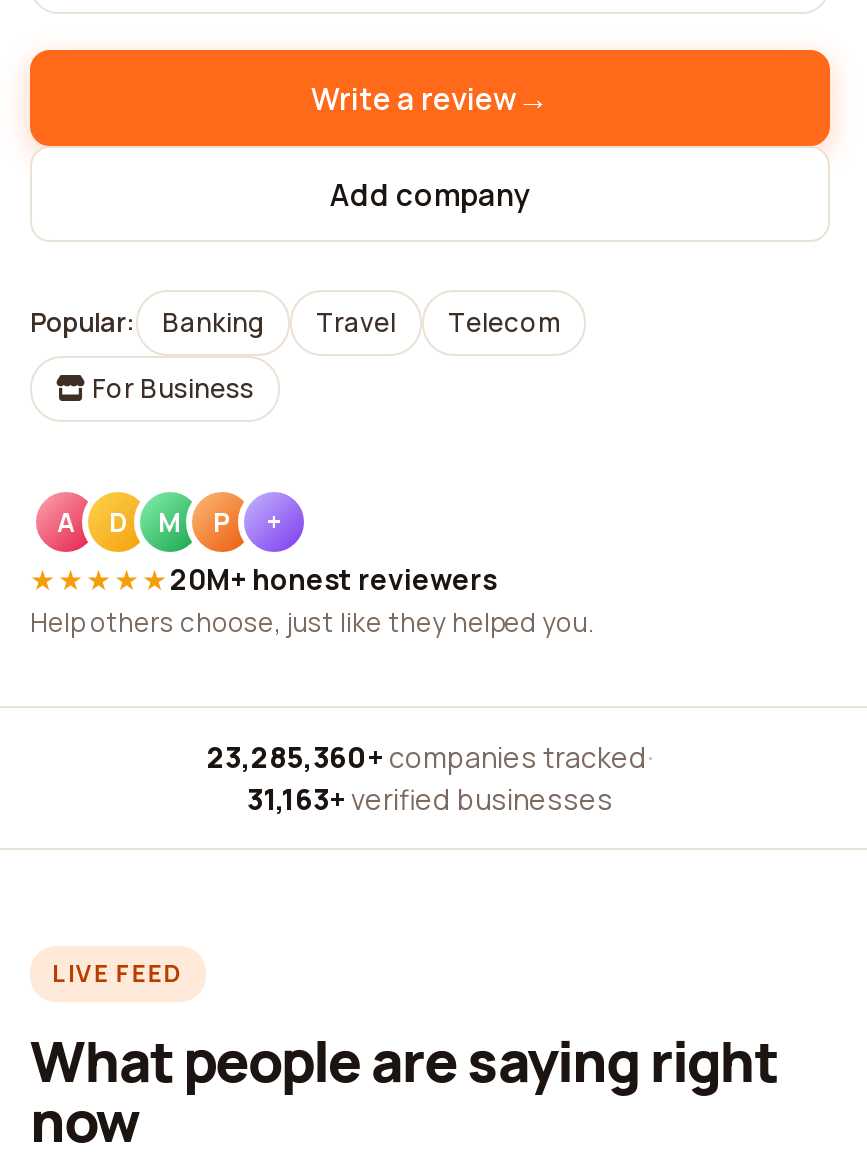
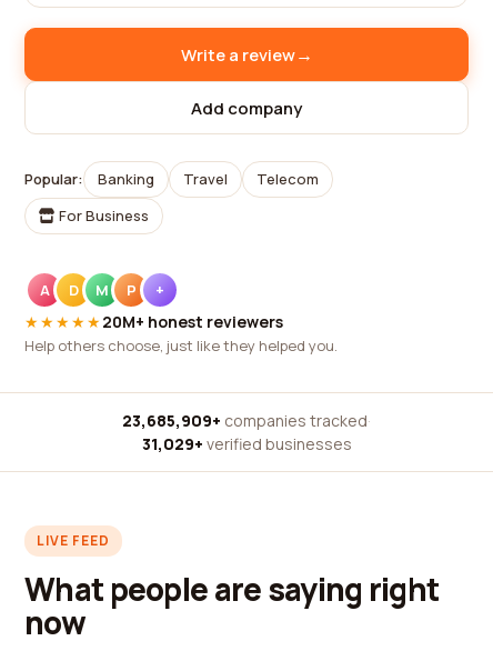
- 23,285,360+ companies tracked ·
+ 23,685,909+ companies tracked ·

- 31,163+ verified businesses
+ 31,029+ verified businesses
